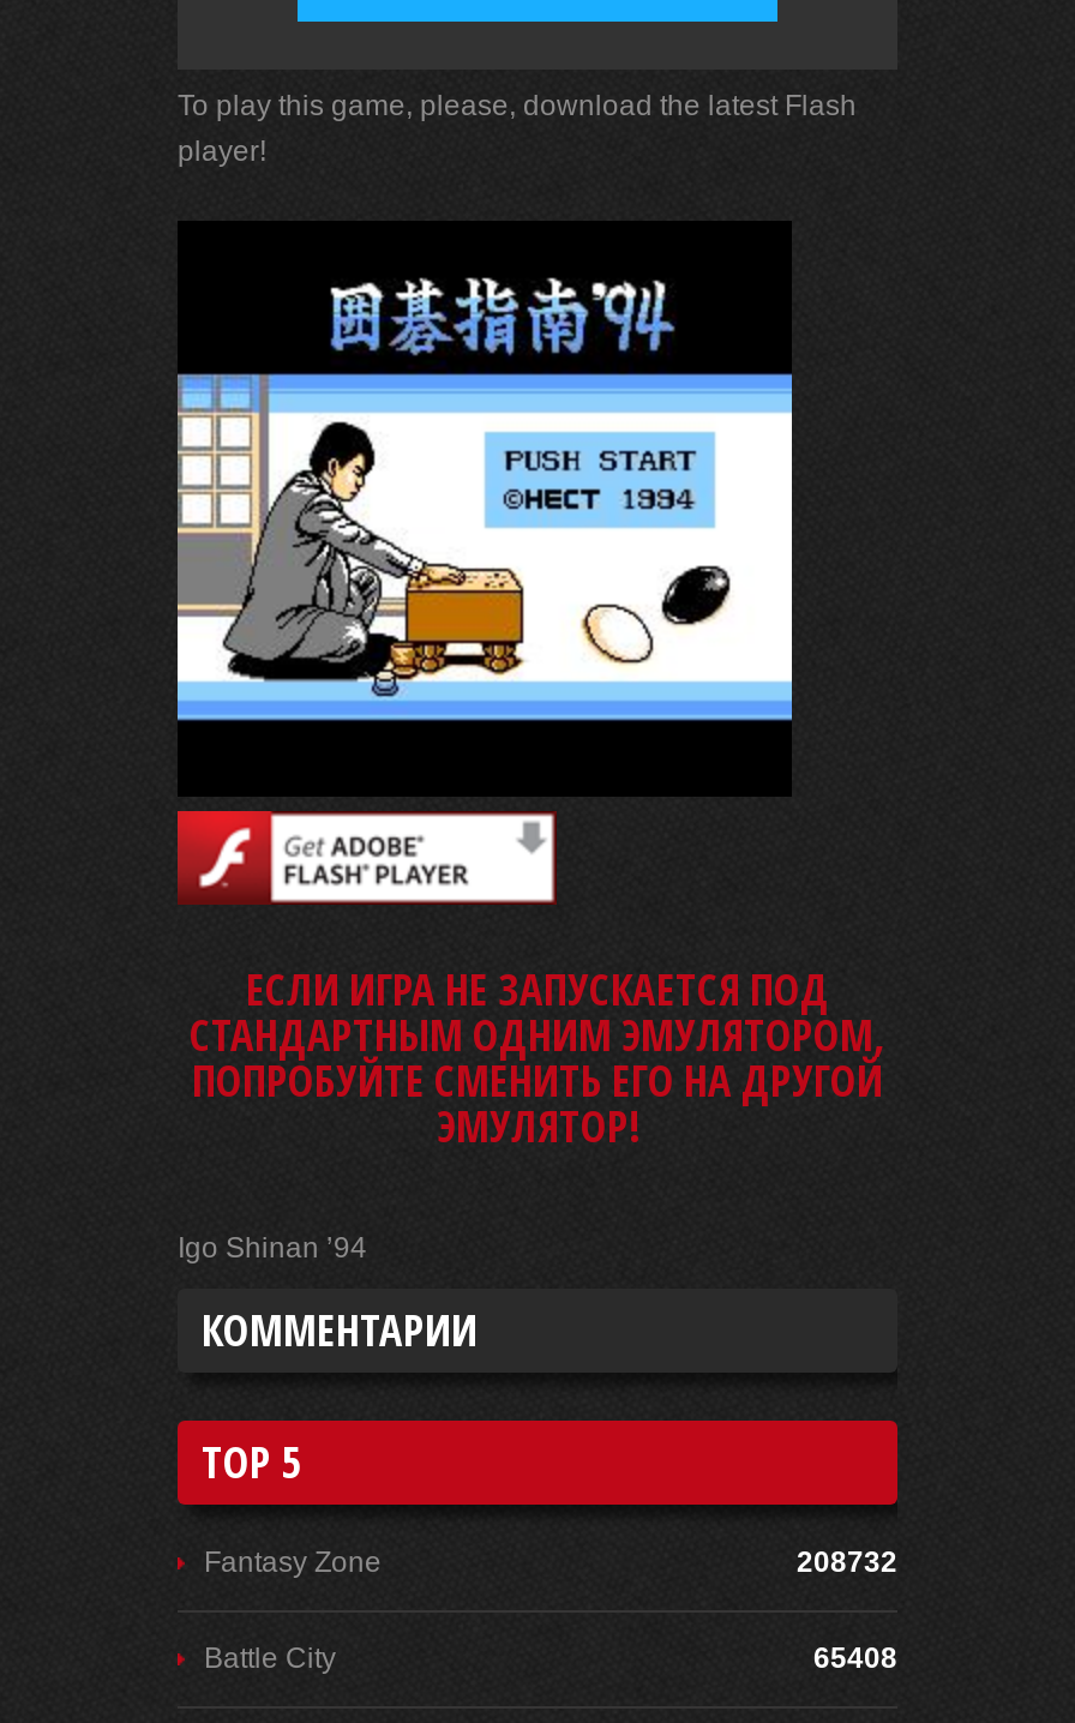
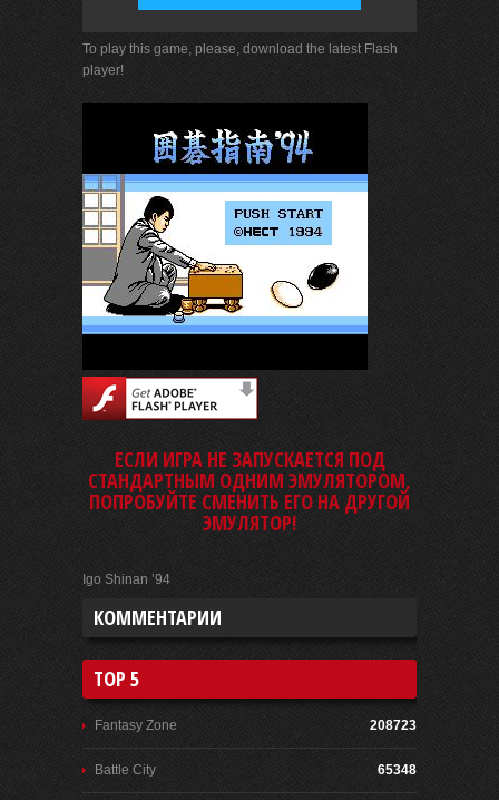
- 208732
+ 208723

- 65408
+ 65348
